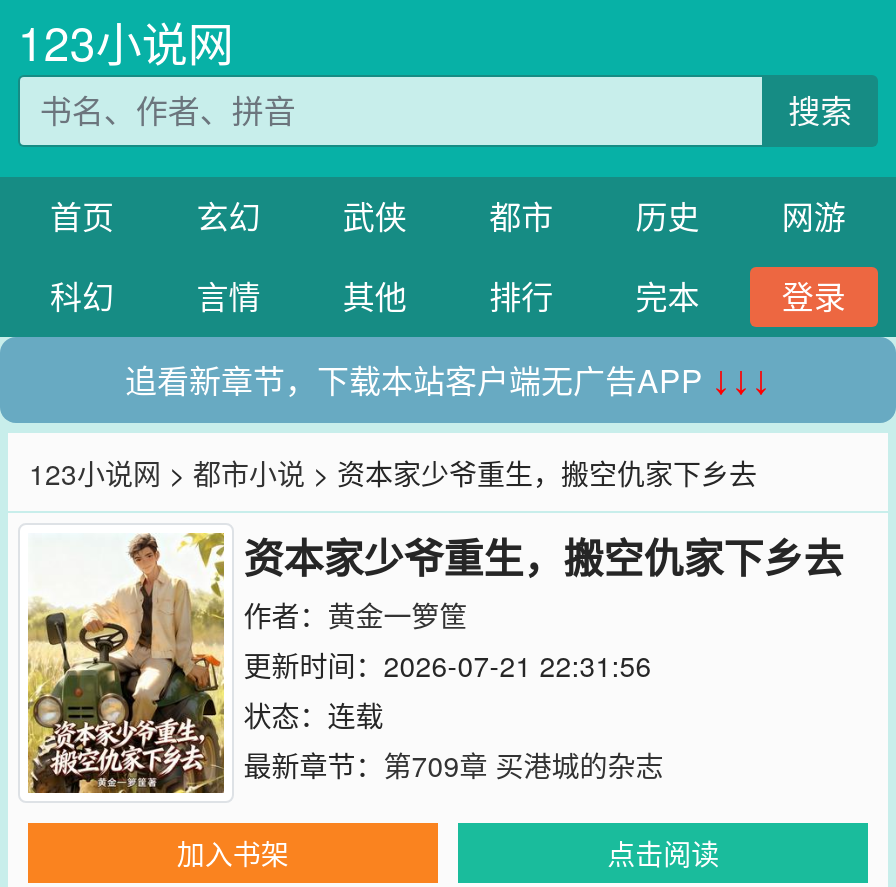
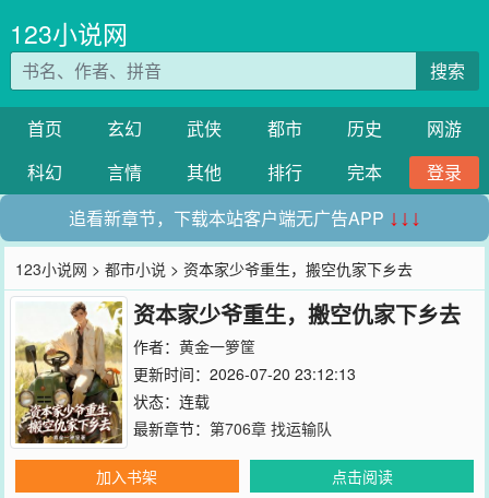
- 更新时间：2026-07-21 22:31:56
+ 更新时间：2026-07-20 23:12:13

- 最新章节：第709章 买港城的杂志
+ 最新章节：第706章 找运输队
